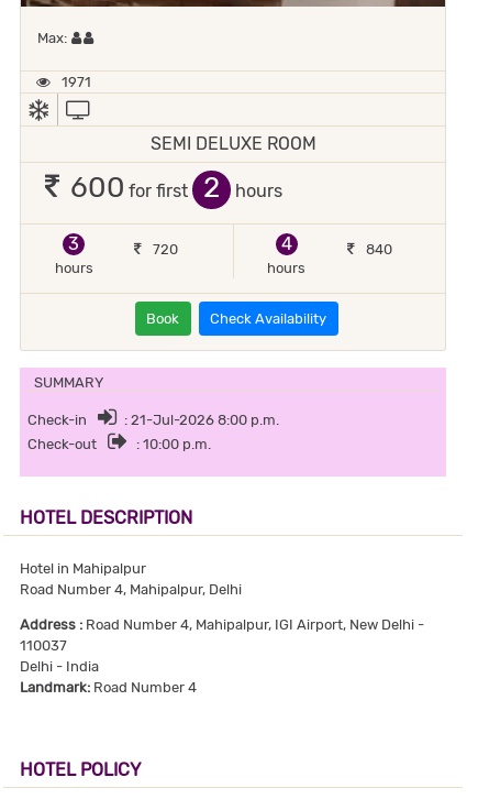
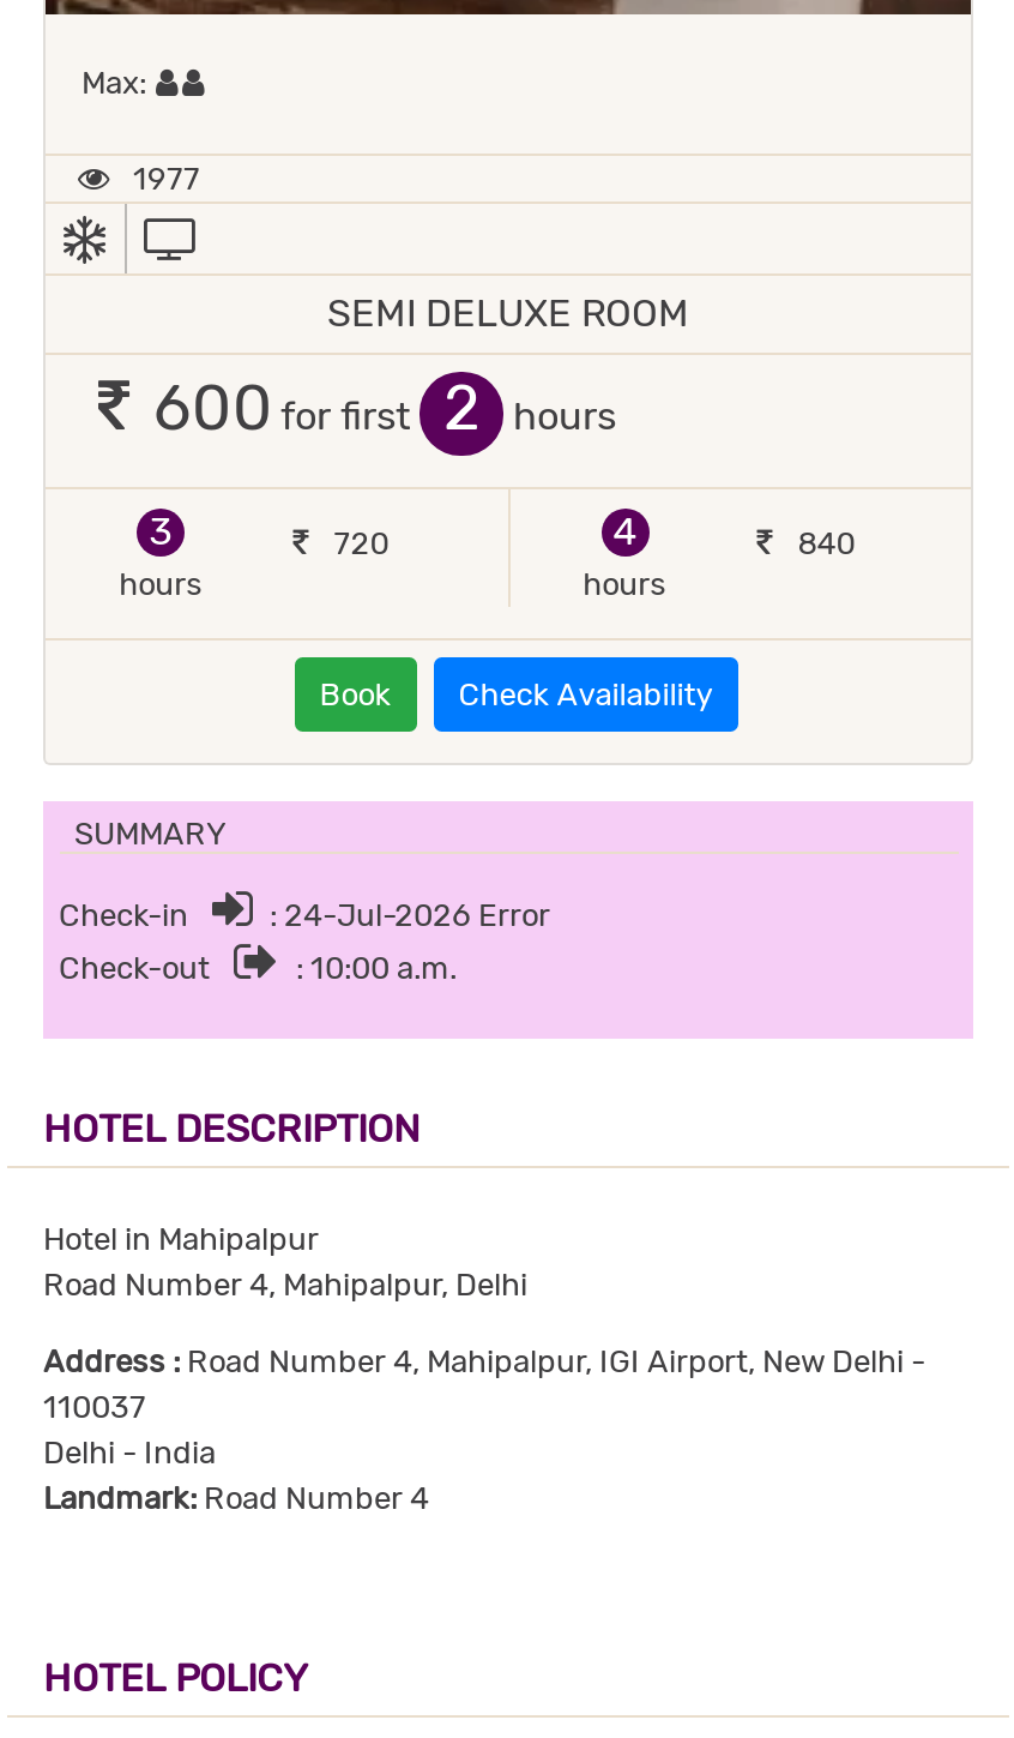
- 1971
+ 1977

- : 21-Jul-2026 8:00 p.m.
+ : 24-Jul-2026 Error

- : 10:00 p.m.
+ : 10:00 a.m.
